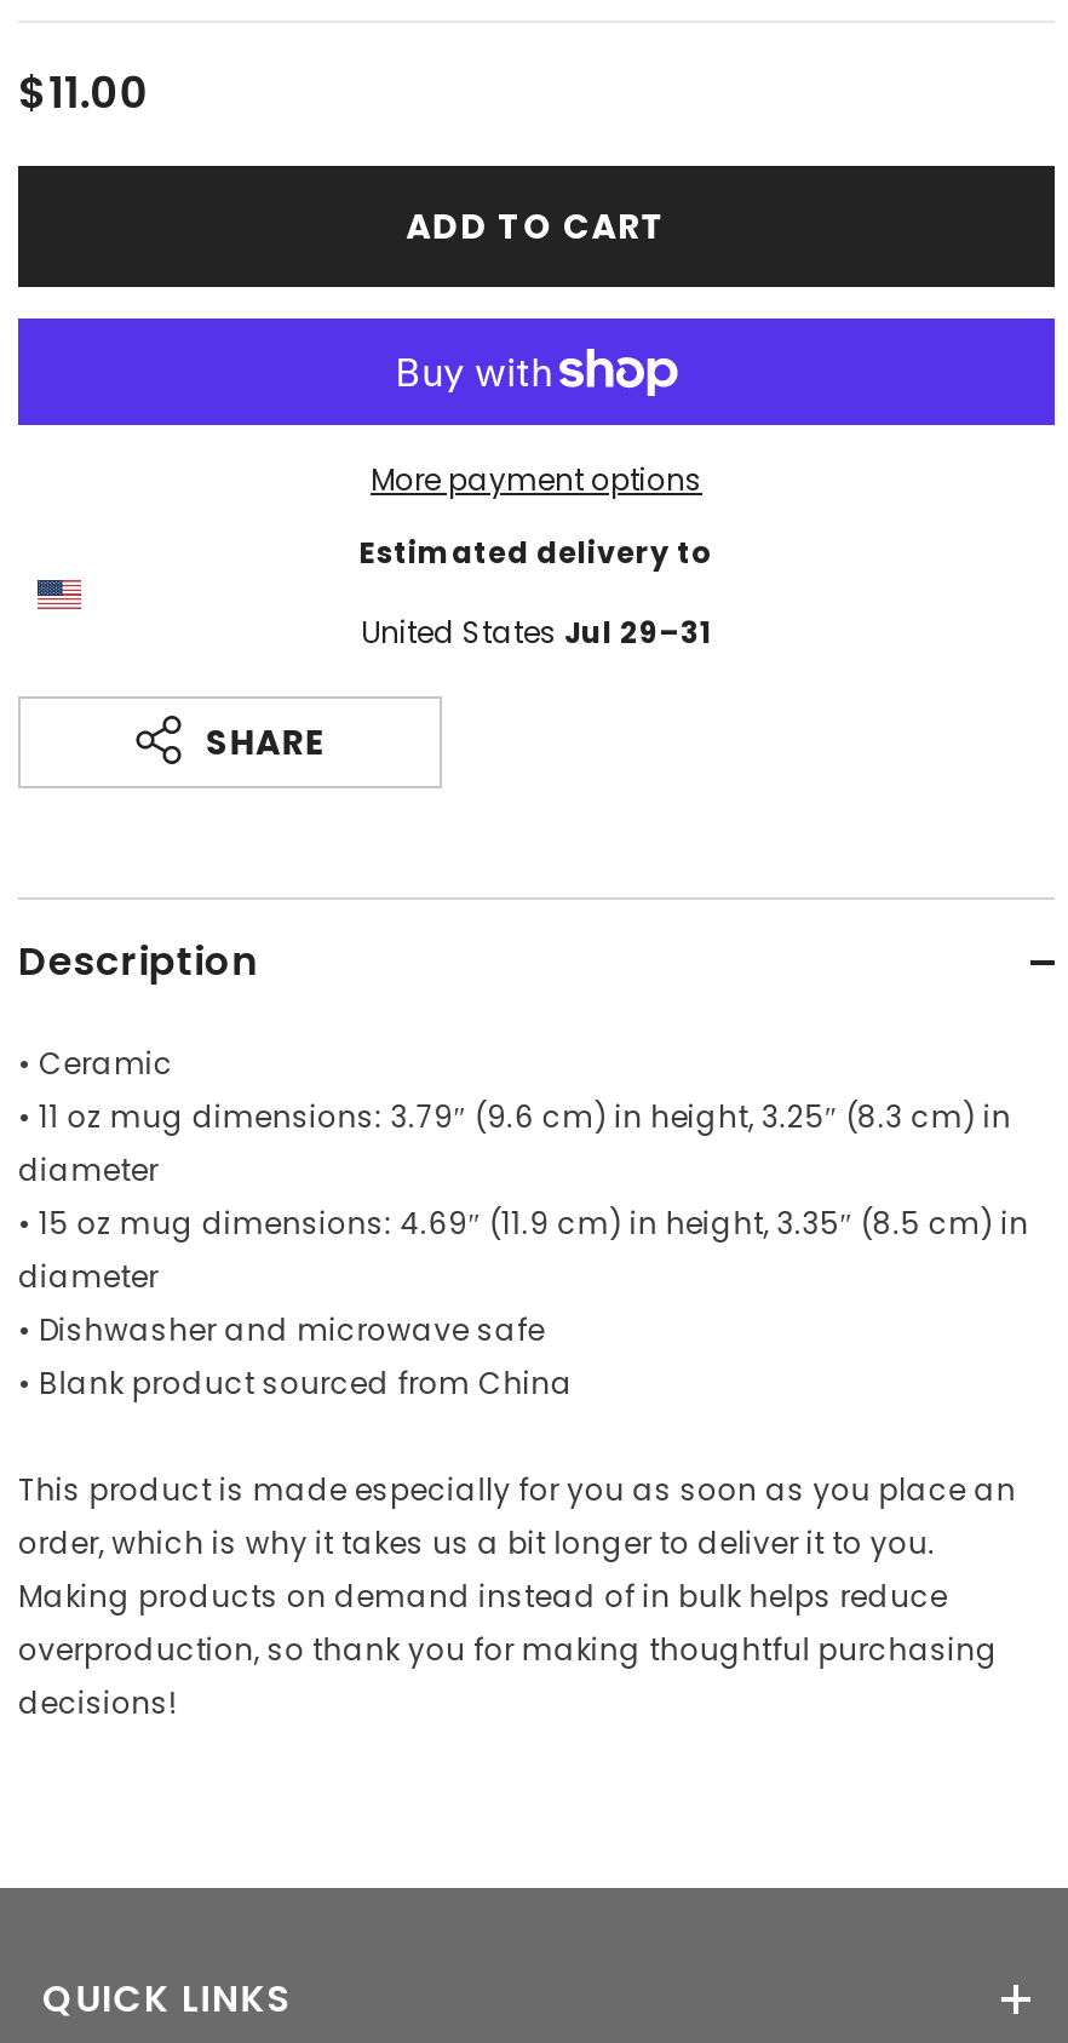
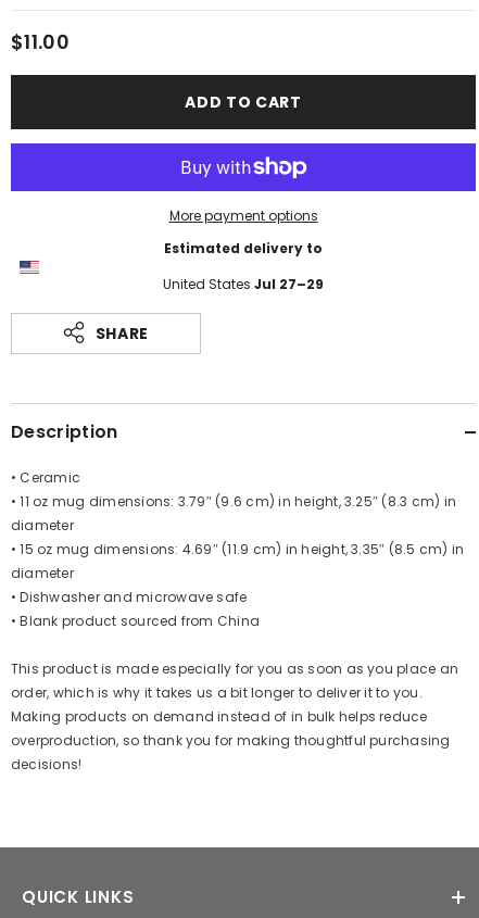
- United States Jul 29–31
+ United States Jul 27–29
